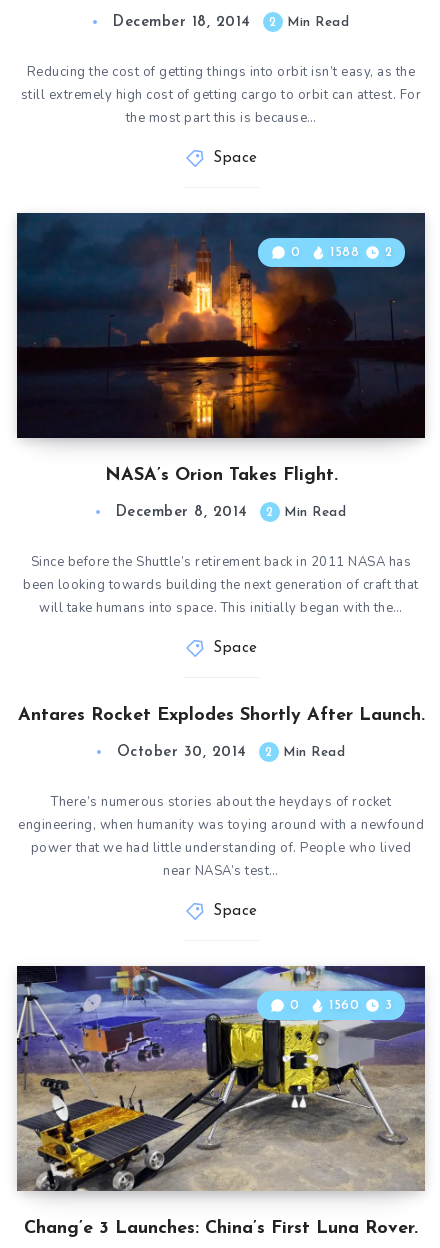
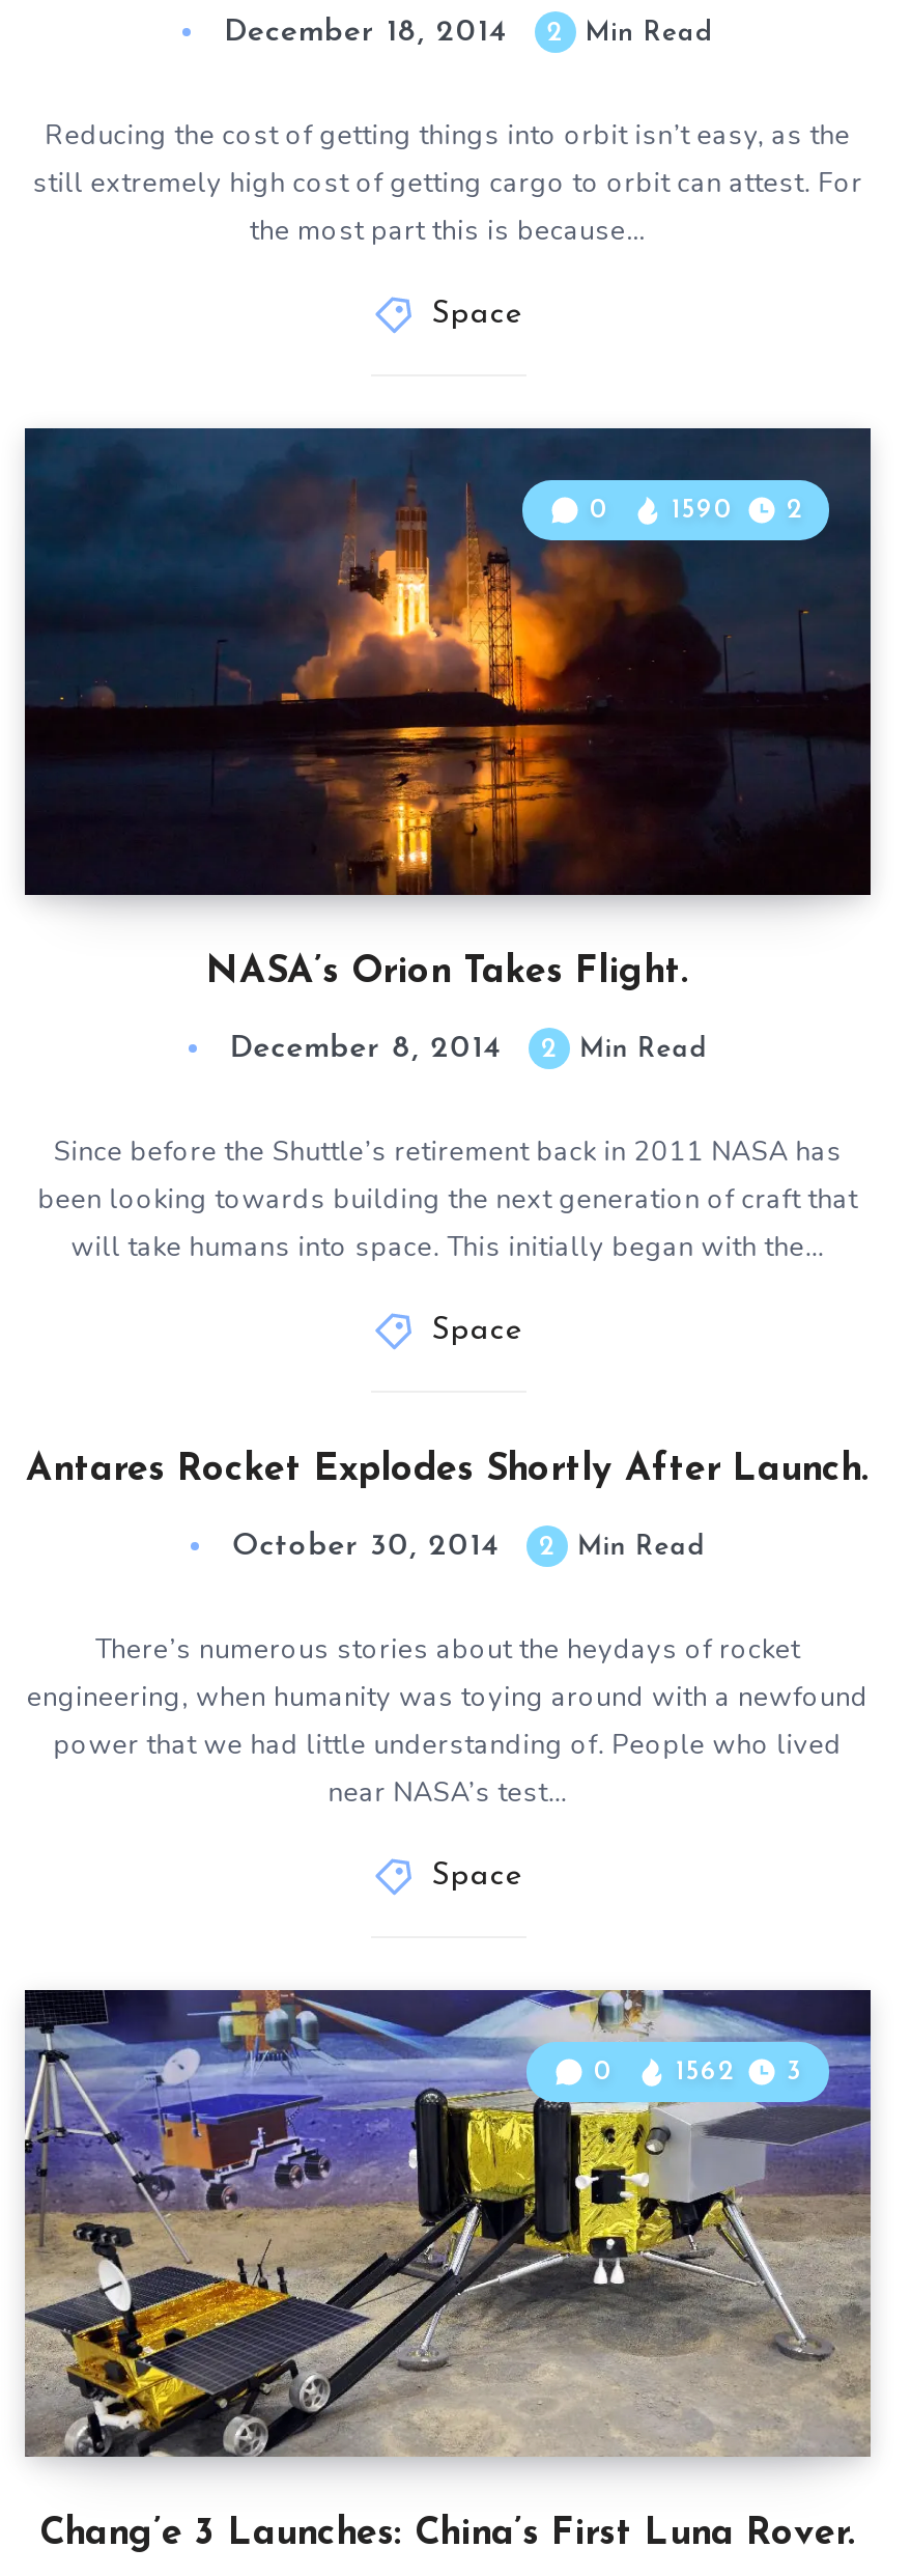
- 0 1588 2
+ 0 1590 2

- 0 1560 3
+ 0 1562 3
